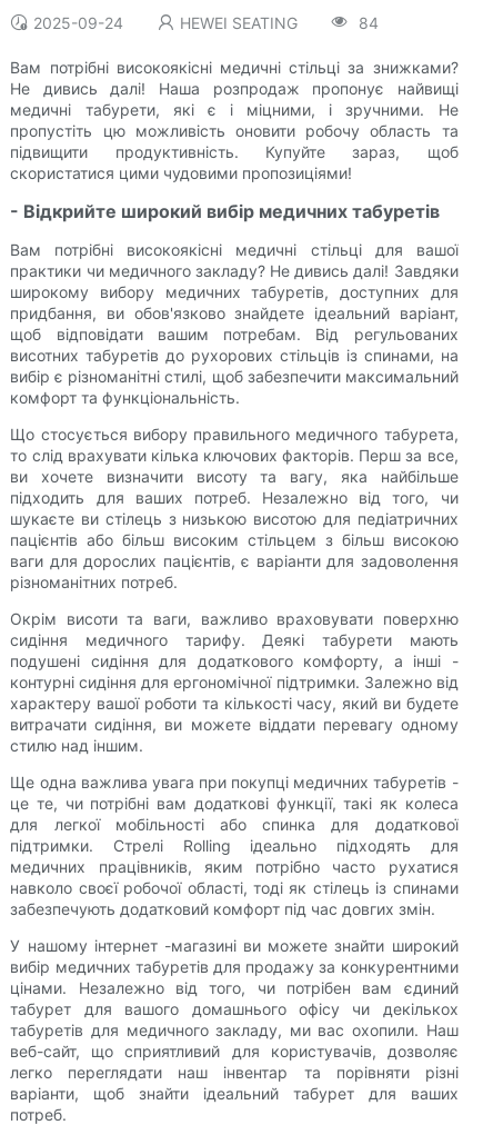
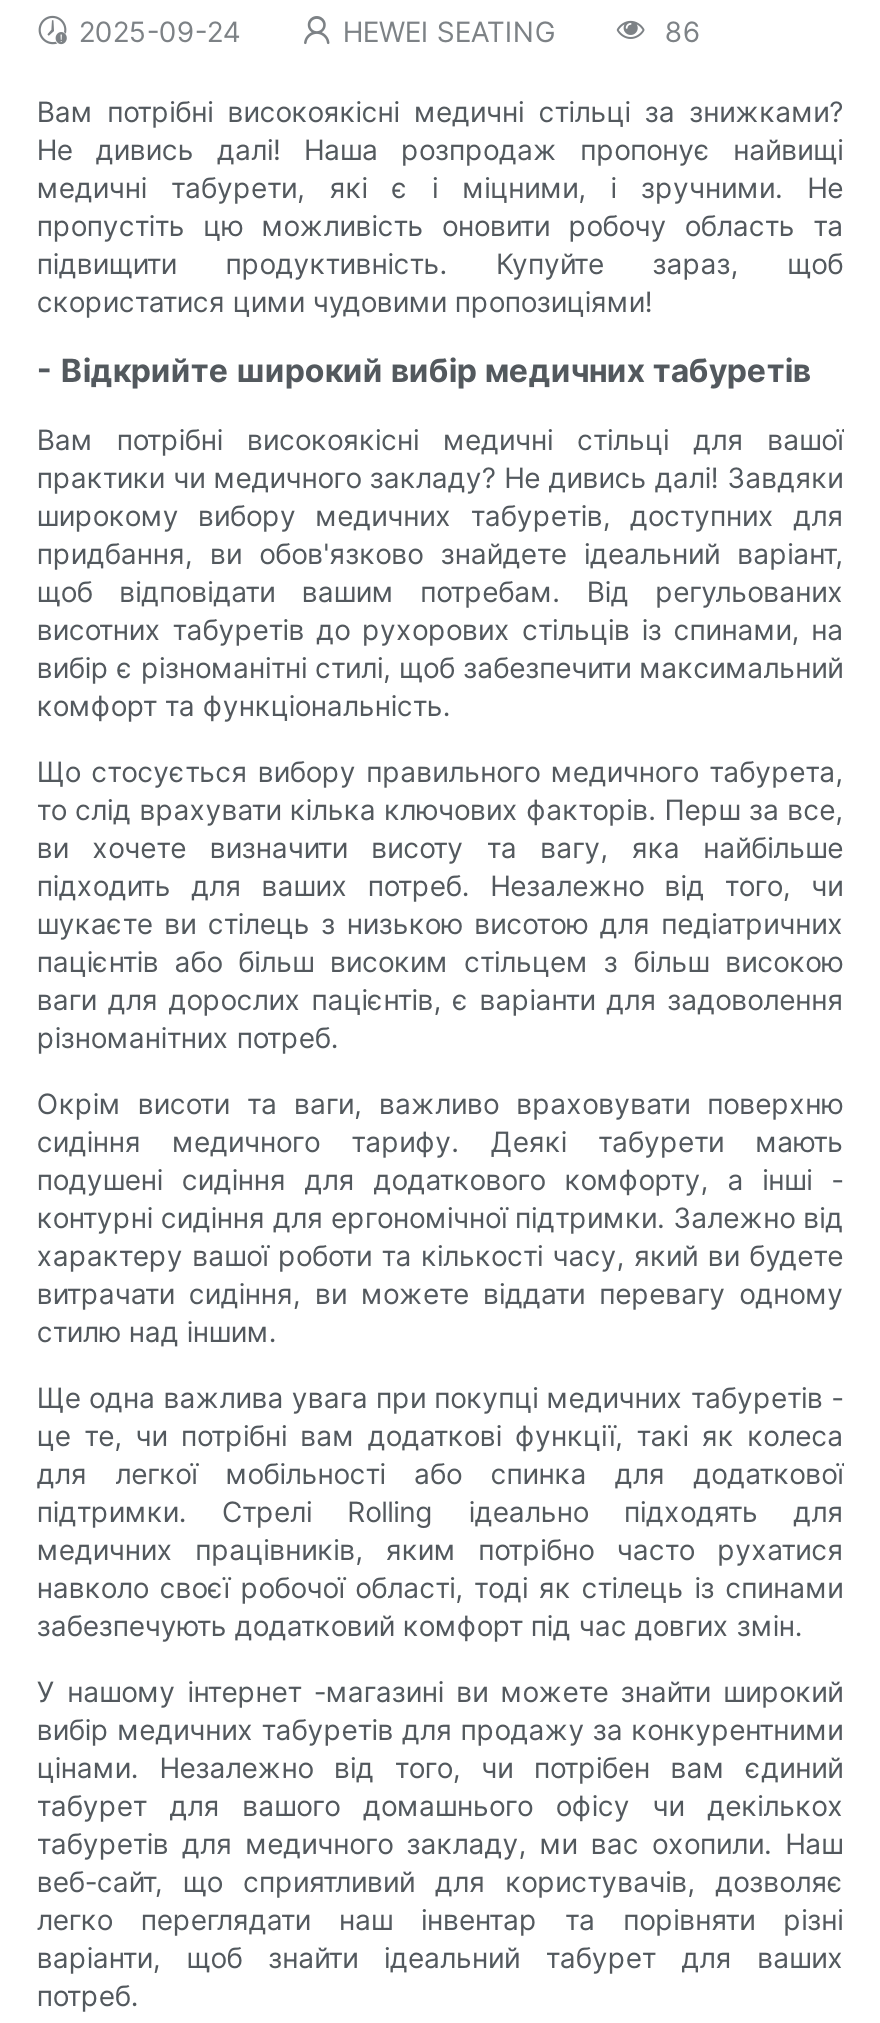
- 84
+ 86
